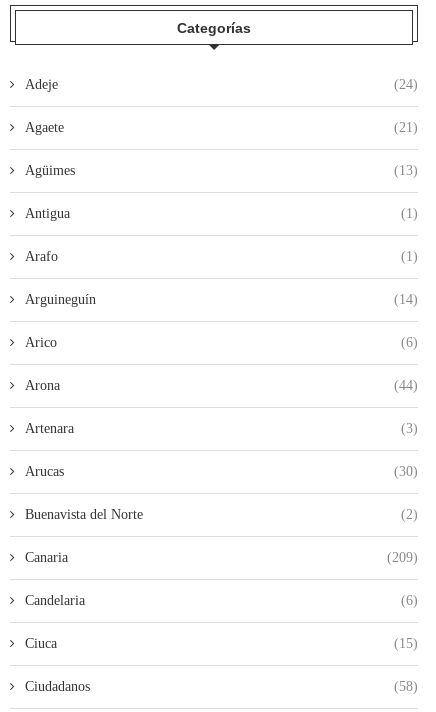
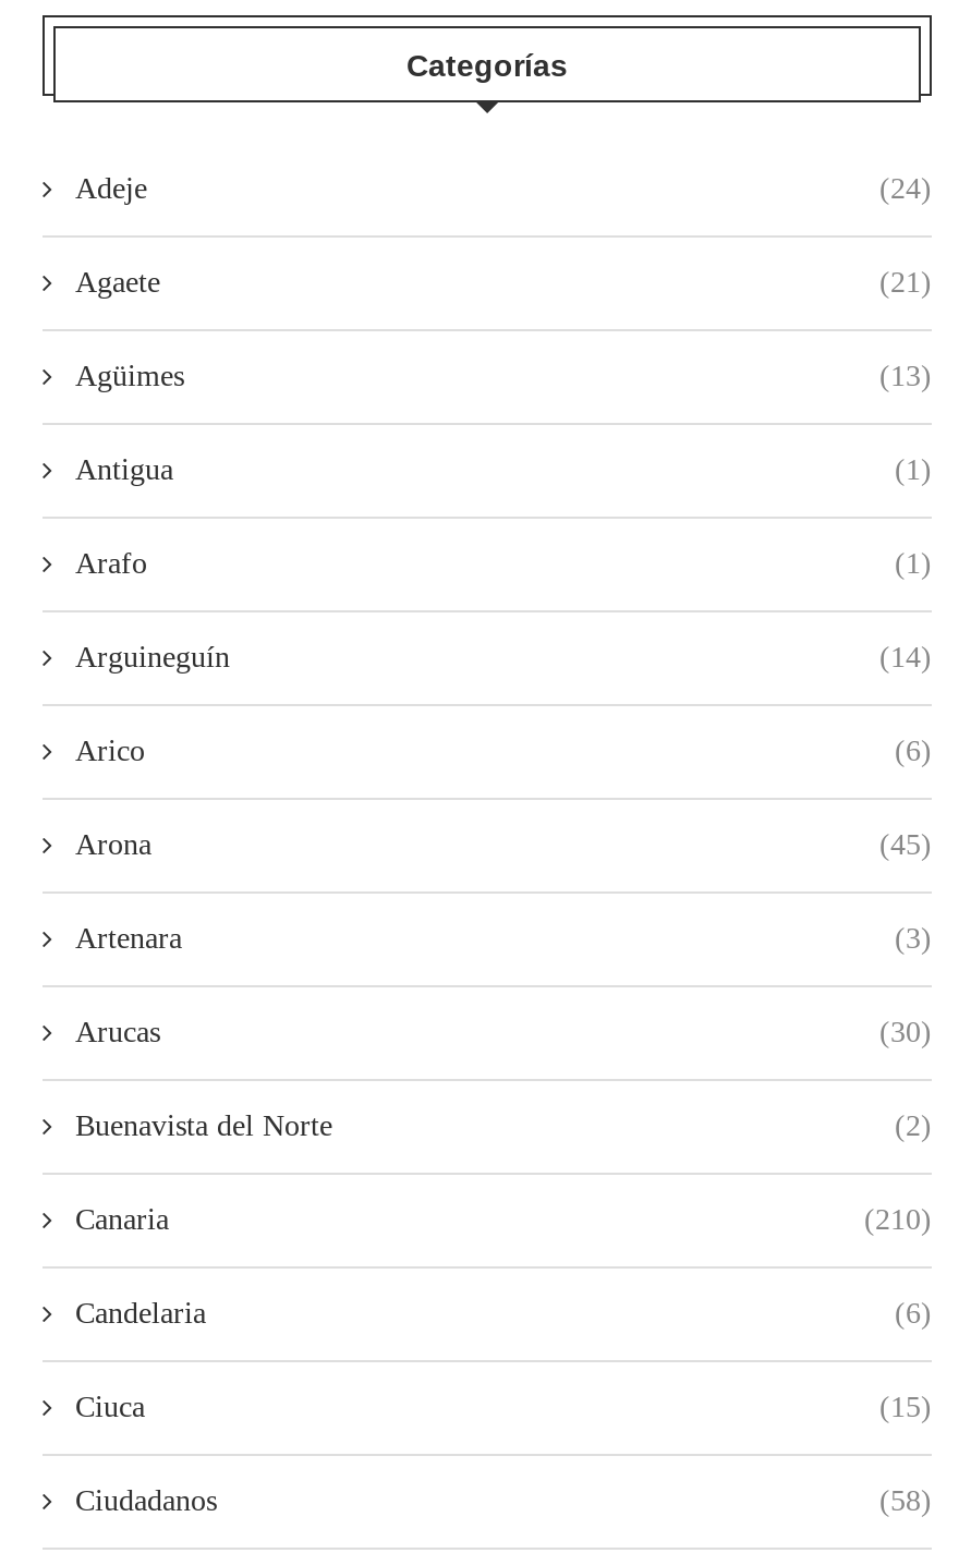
- (44)
+ (45)

- (209)
+ (210)
